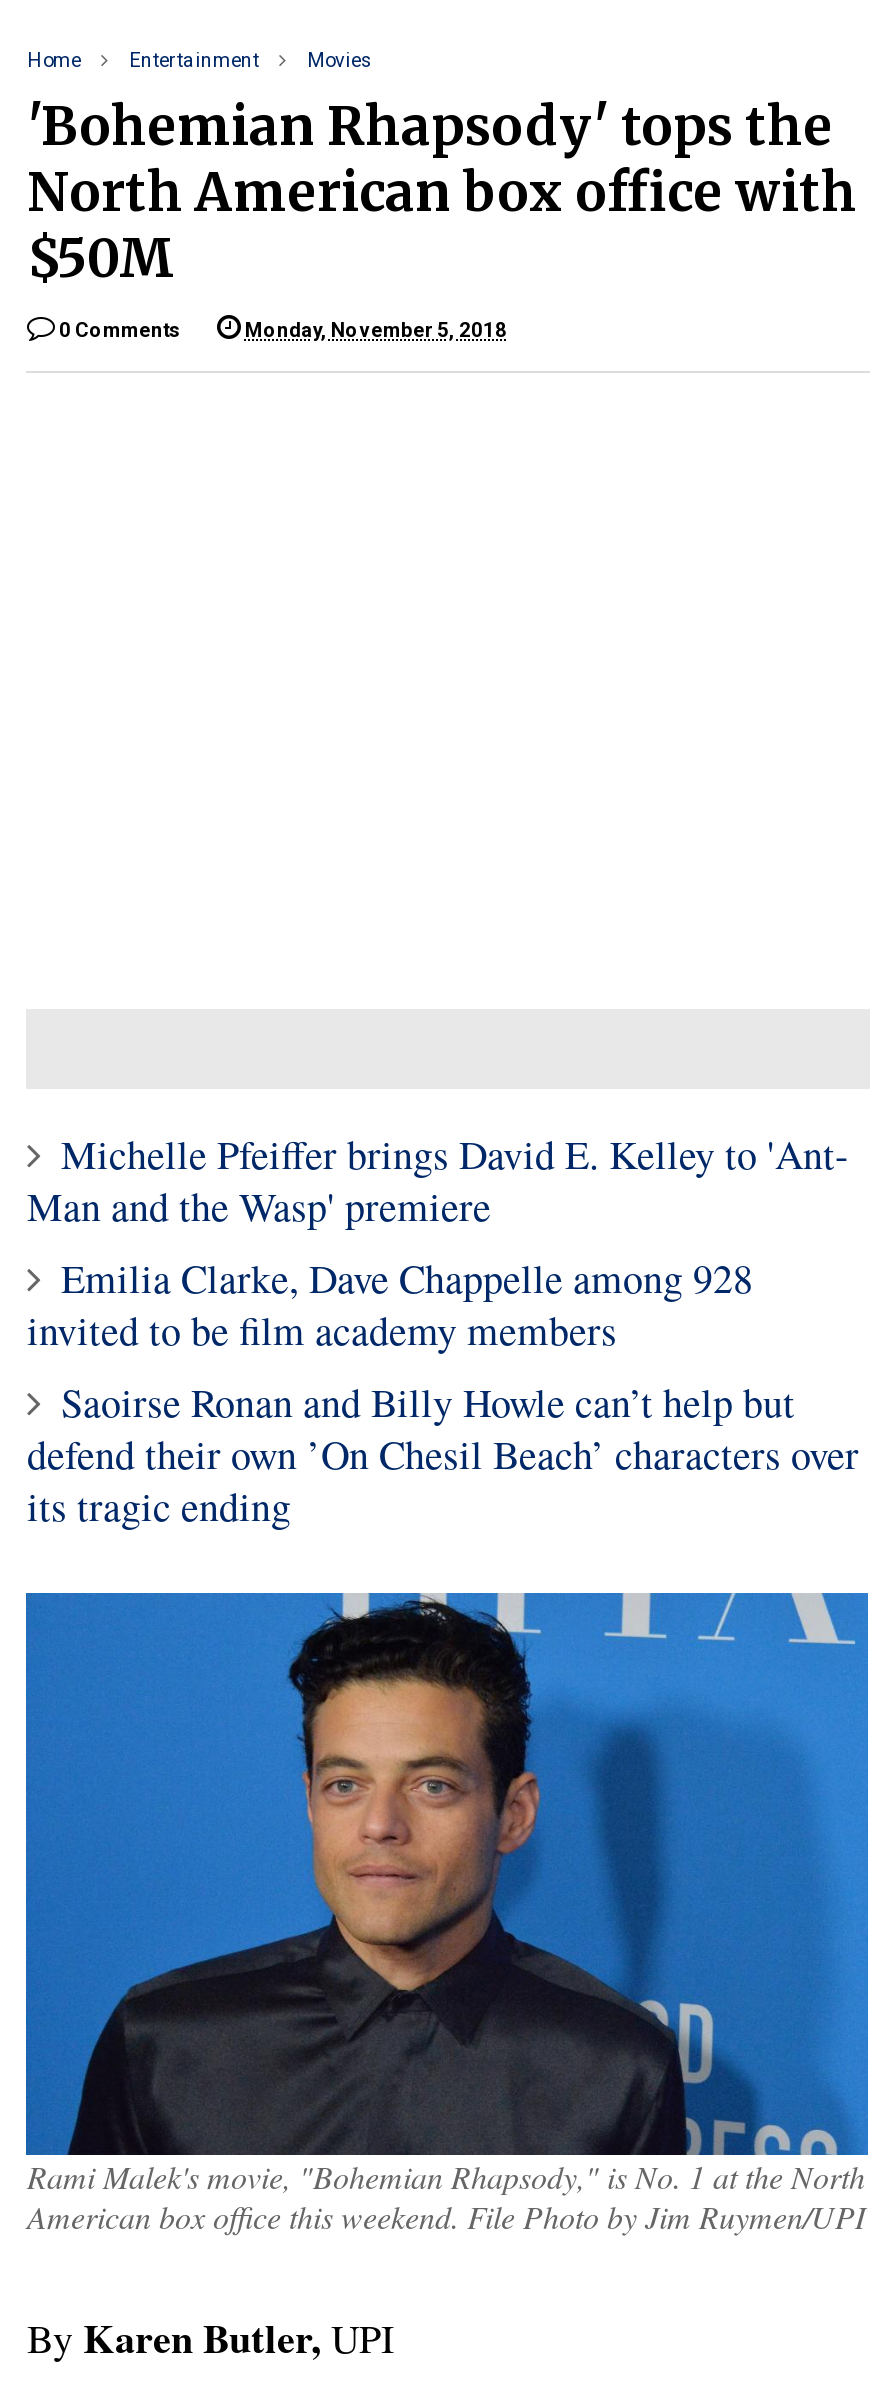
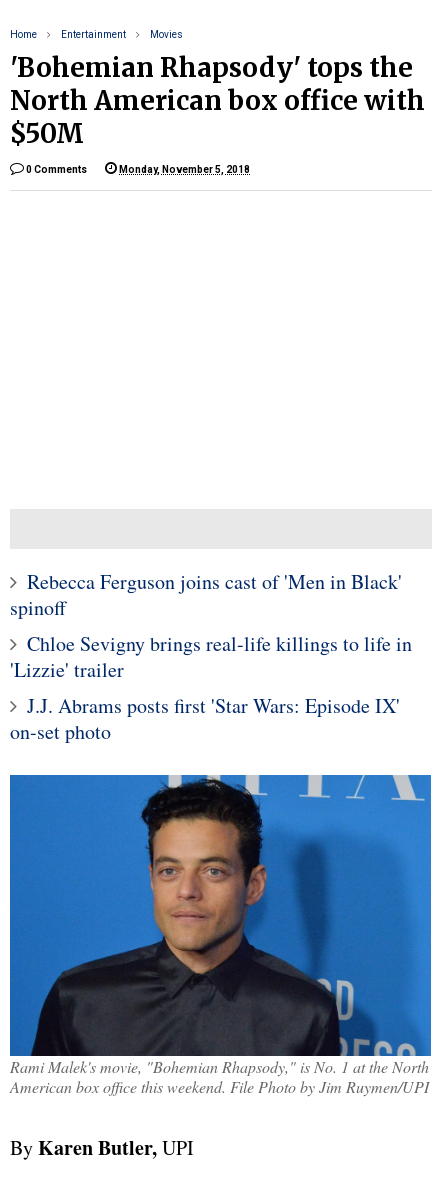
- Michelle Pfeiffer brings David E. Kelley to 'Ant-
- Man and the Wasp' premiere
- Emilia Clarke, Dave Chappelle among 928
- invited to be film academy members
- Saoirse Ronan and Billy Howle can’t help but
- defend their own ’On Chesil Beach’ characters over
- its tragic ending
+ Rebecca Ferguson joins cast of 'Men in Black'
+ spinoff
+ Chloe Sevigny brings real-life killings to life in
+ 'Lizzie' trailer
+ J.J. Abrams posts first 'Star Wars: Episode IX'
+ on-set photo
